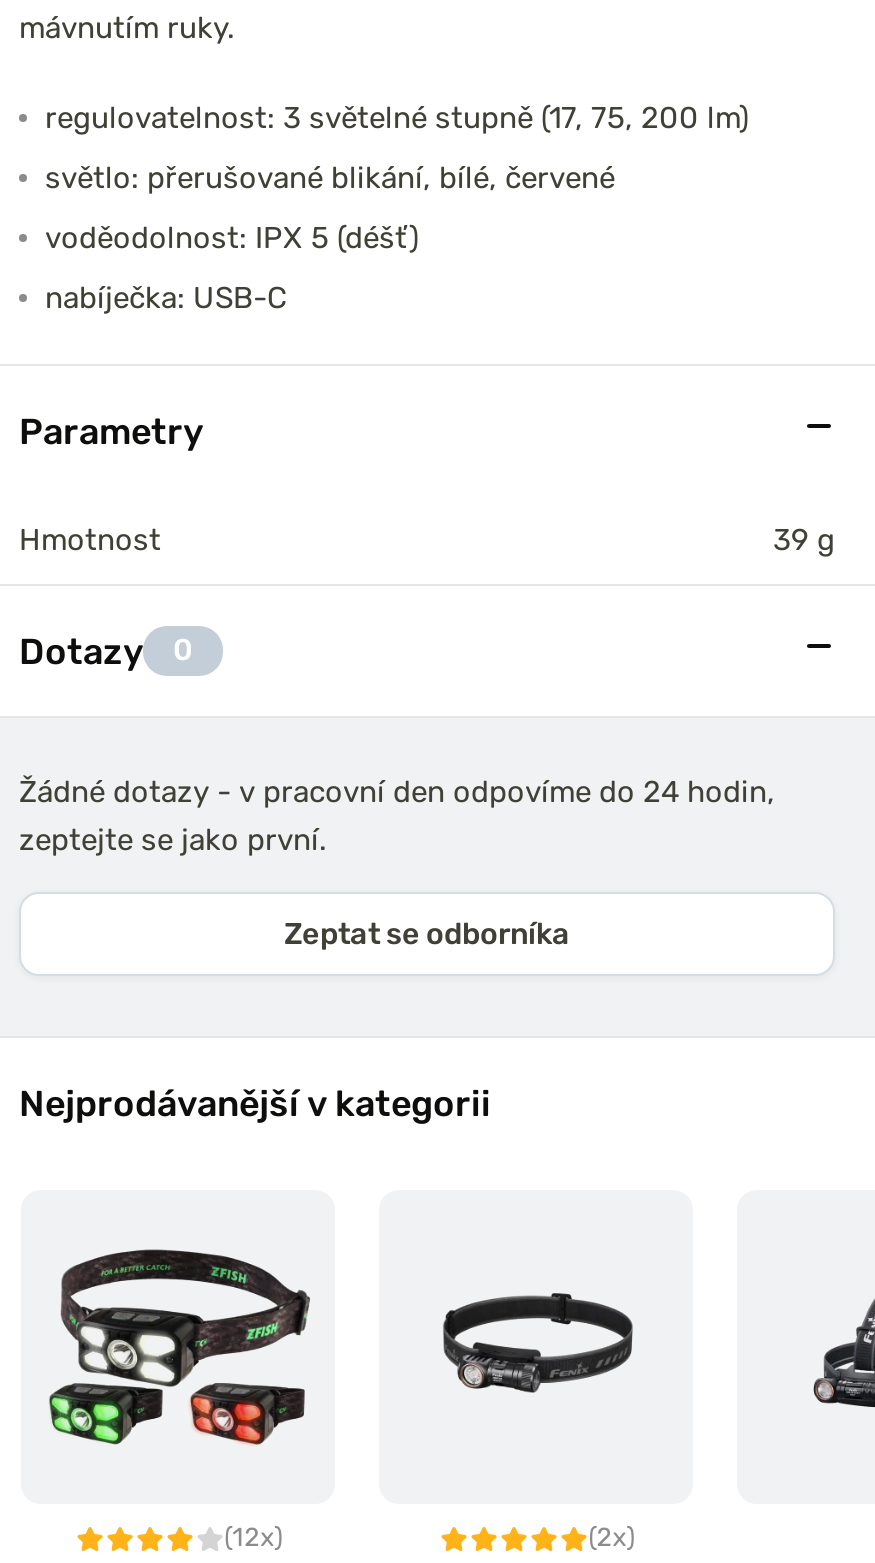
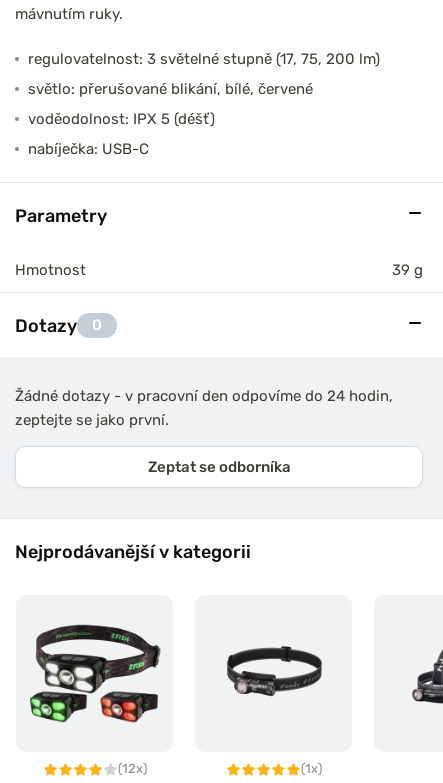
- (2x)
+ (1x)
